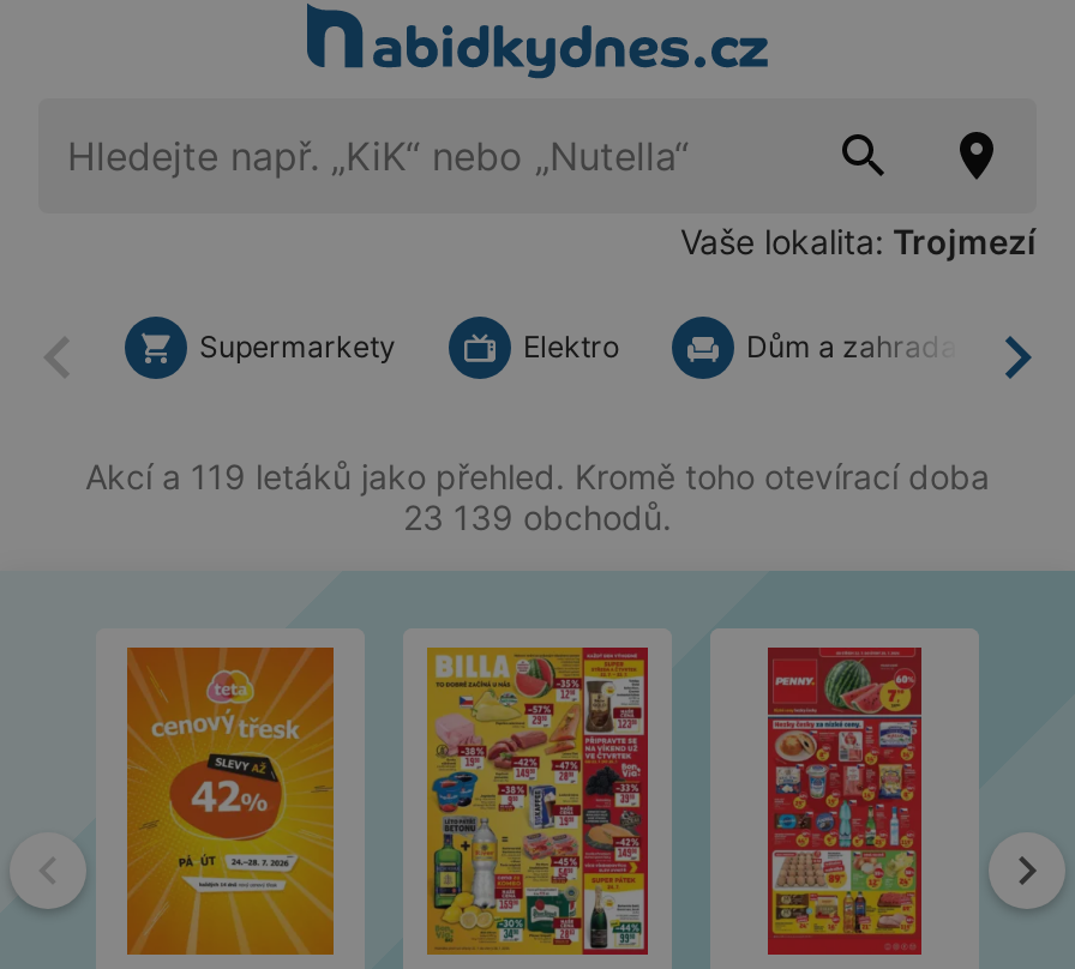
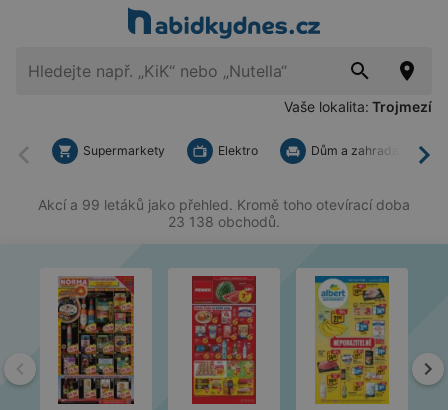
- Akcí a 119 letáků jako přehled. Kromě toho otevírací doba
+ Akcí a 99 letáků jako přehled. Kromě toho otevírací doba

- 23 139 obchodů.
+ 23 138 obchodů.

- [image]
+ [image]

- [image]
+ [image]

- [image]
+ [image]
